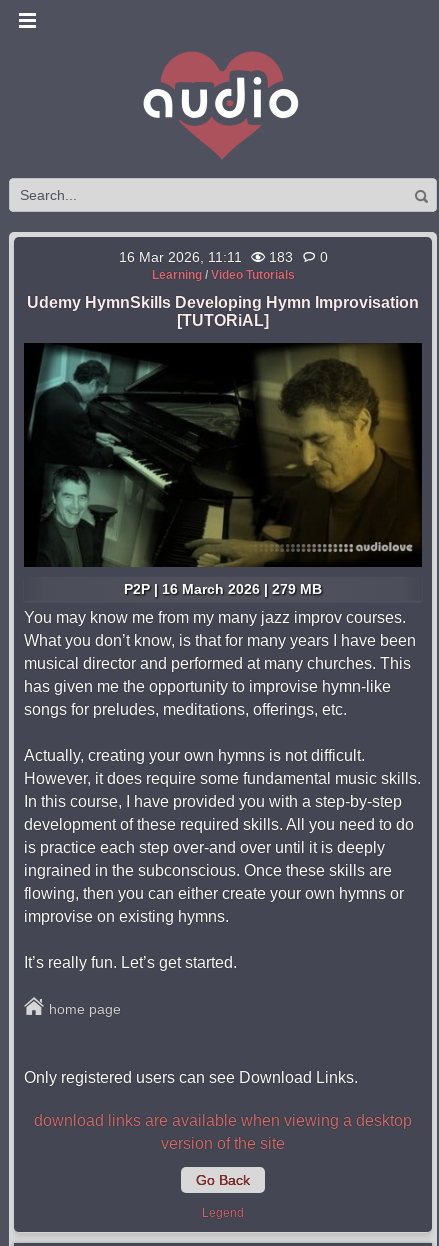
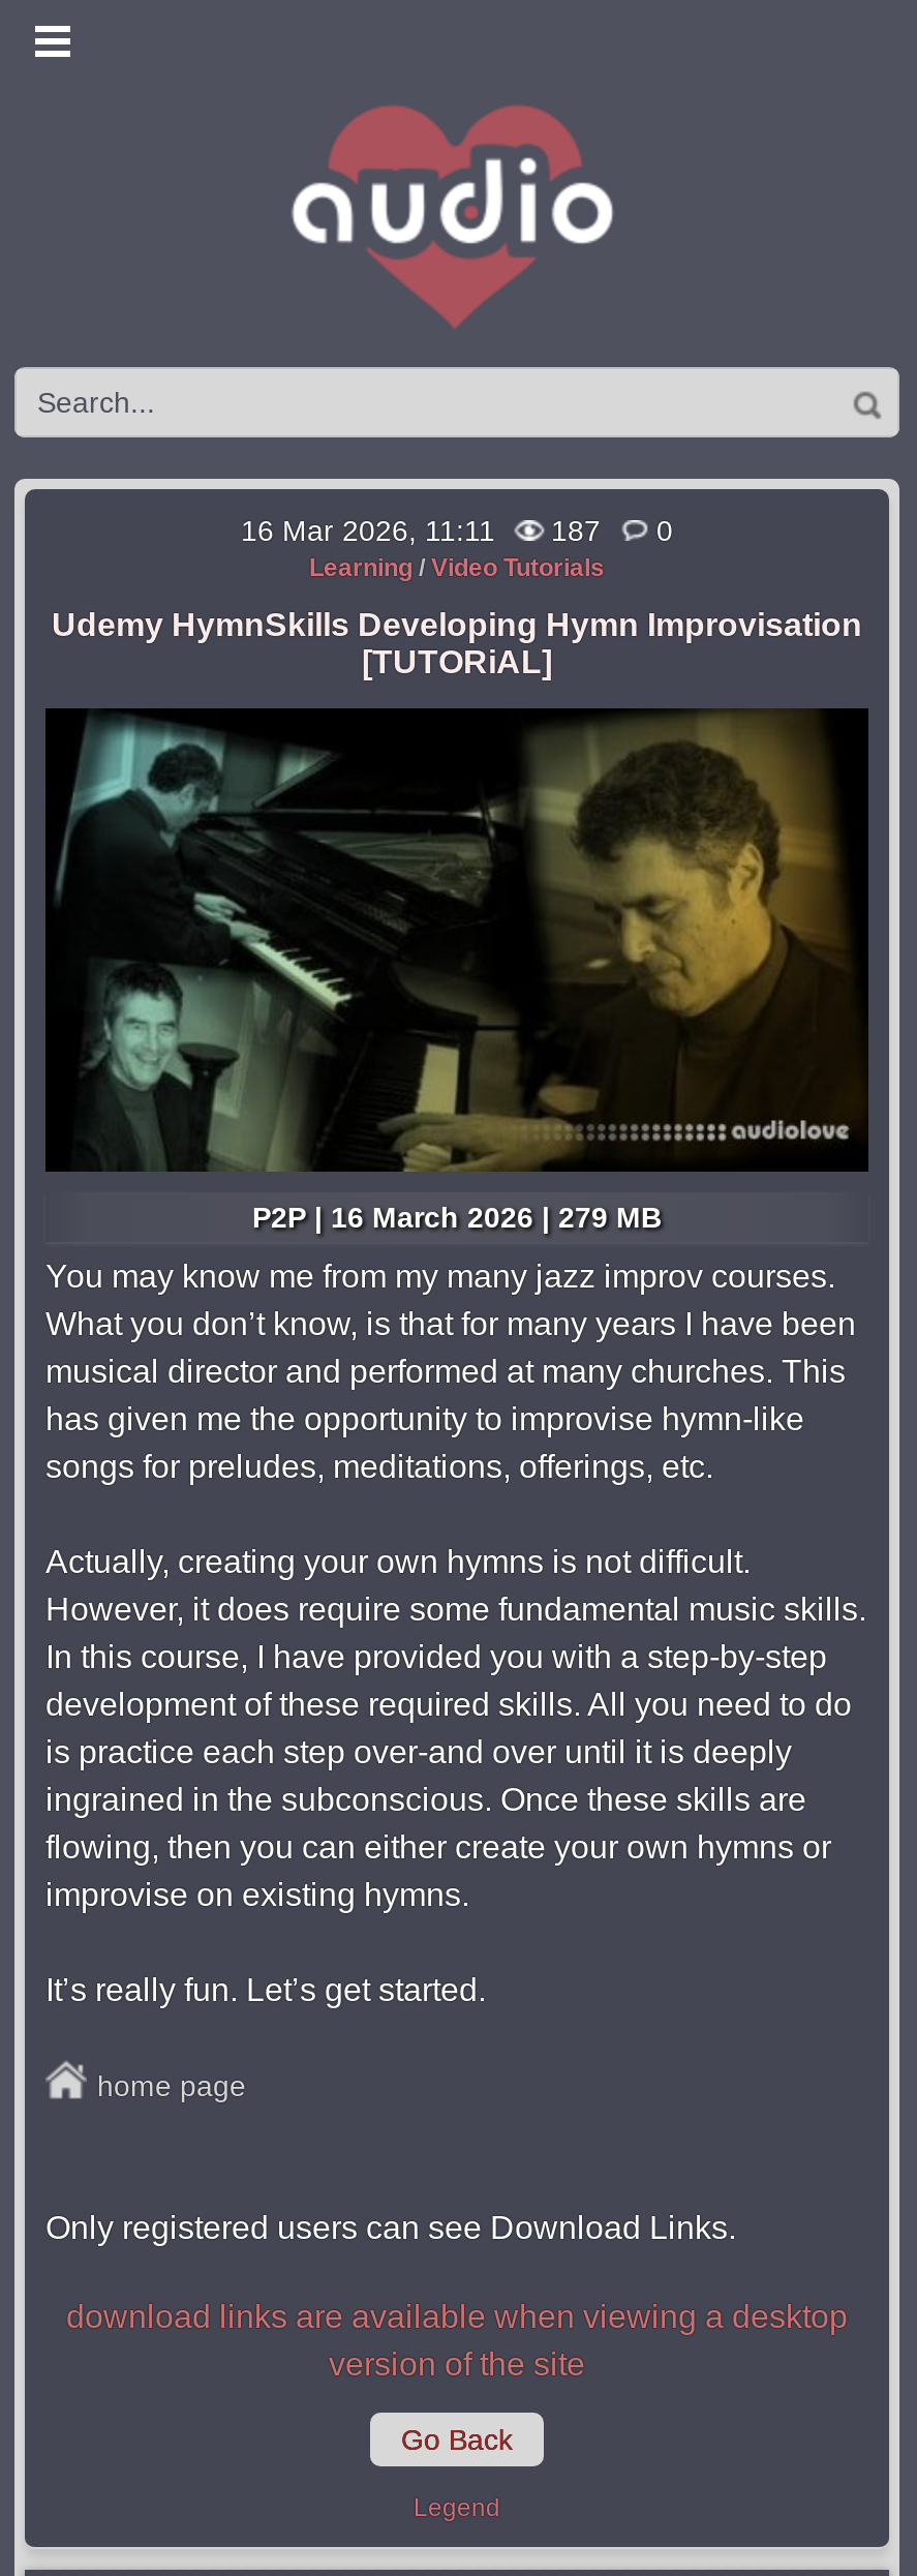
- 16 Mar 2026, 11:11 183 0
+ 16 Mar 2026, 11:11 187 0
